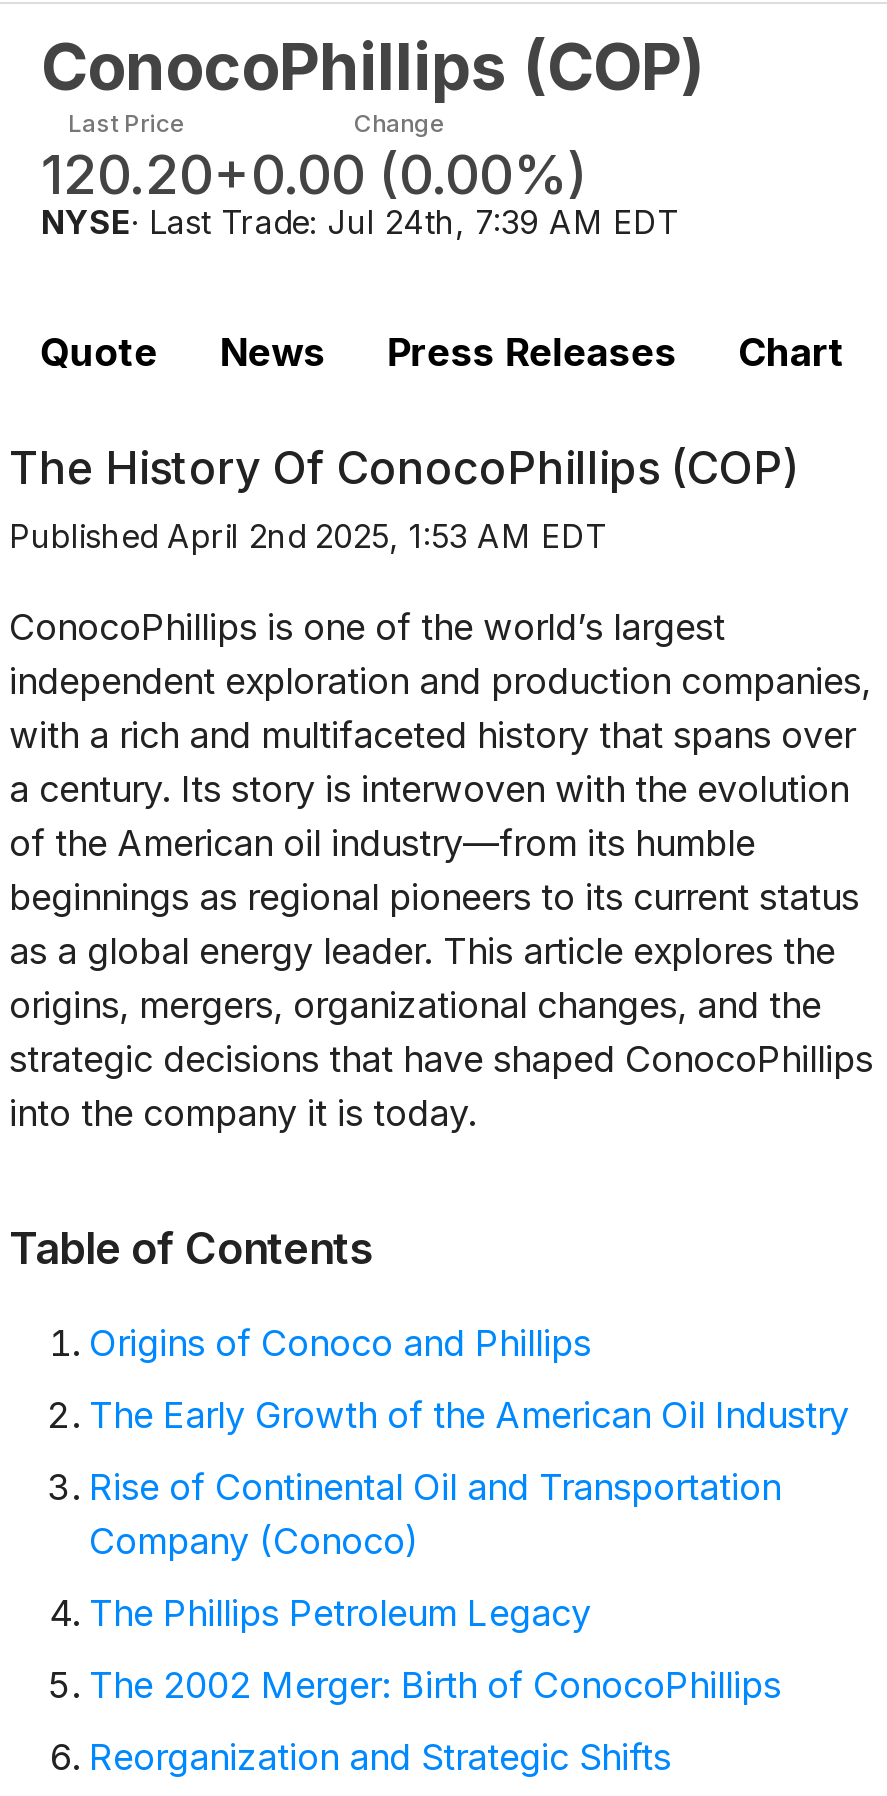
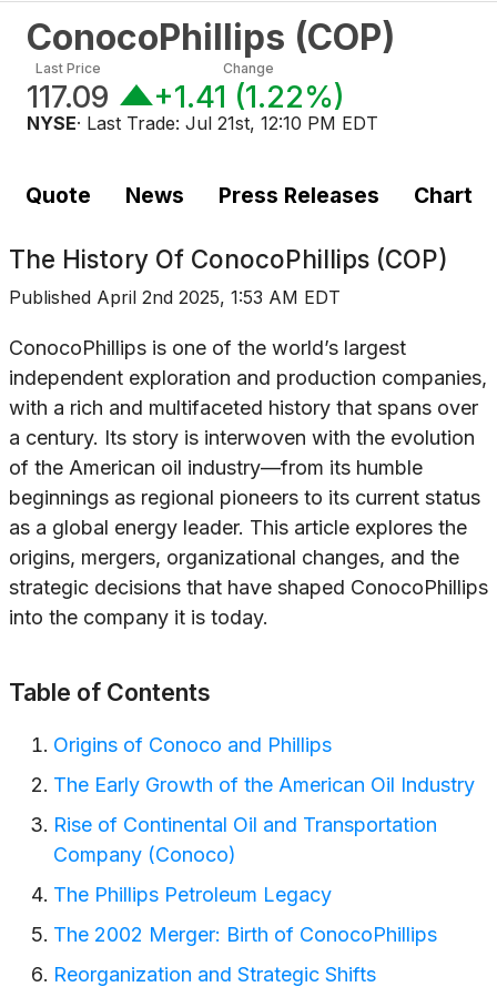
- 120.20
+ 117.09

- +0.00 (0.00%)
+ +1.41 (1.22%)

- NYSE · Last Trade: Jul 24th, 7:39 AM EDT
+ NYSE · Last Trade: Jul 21st, 12:10 PM EDT
